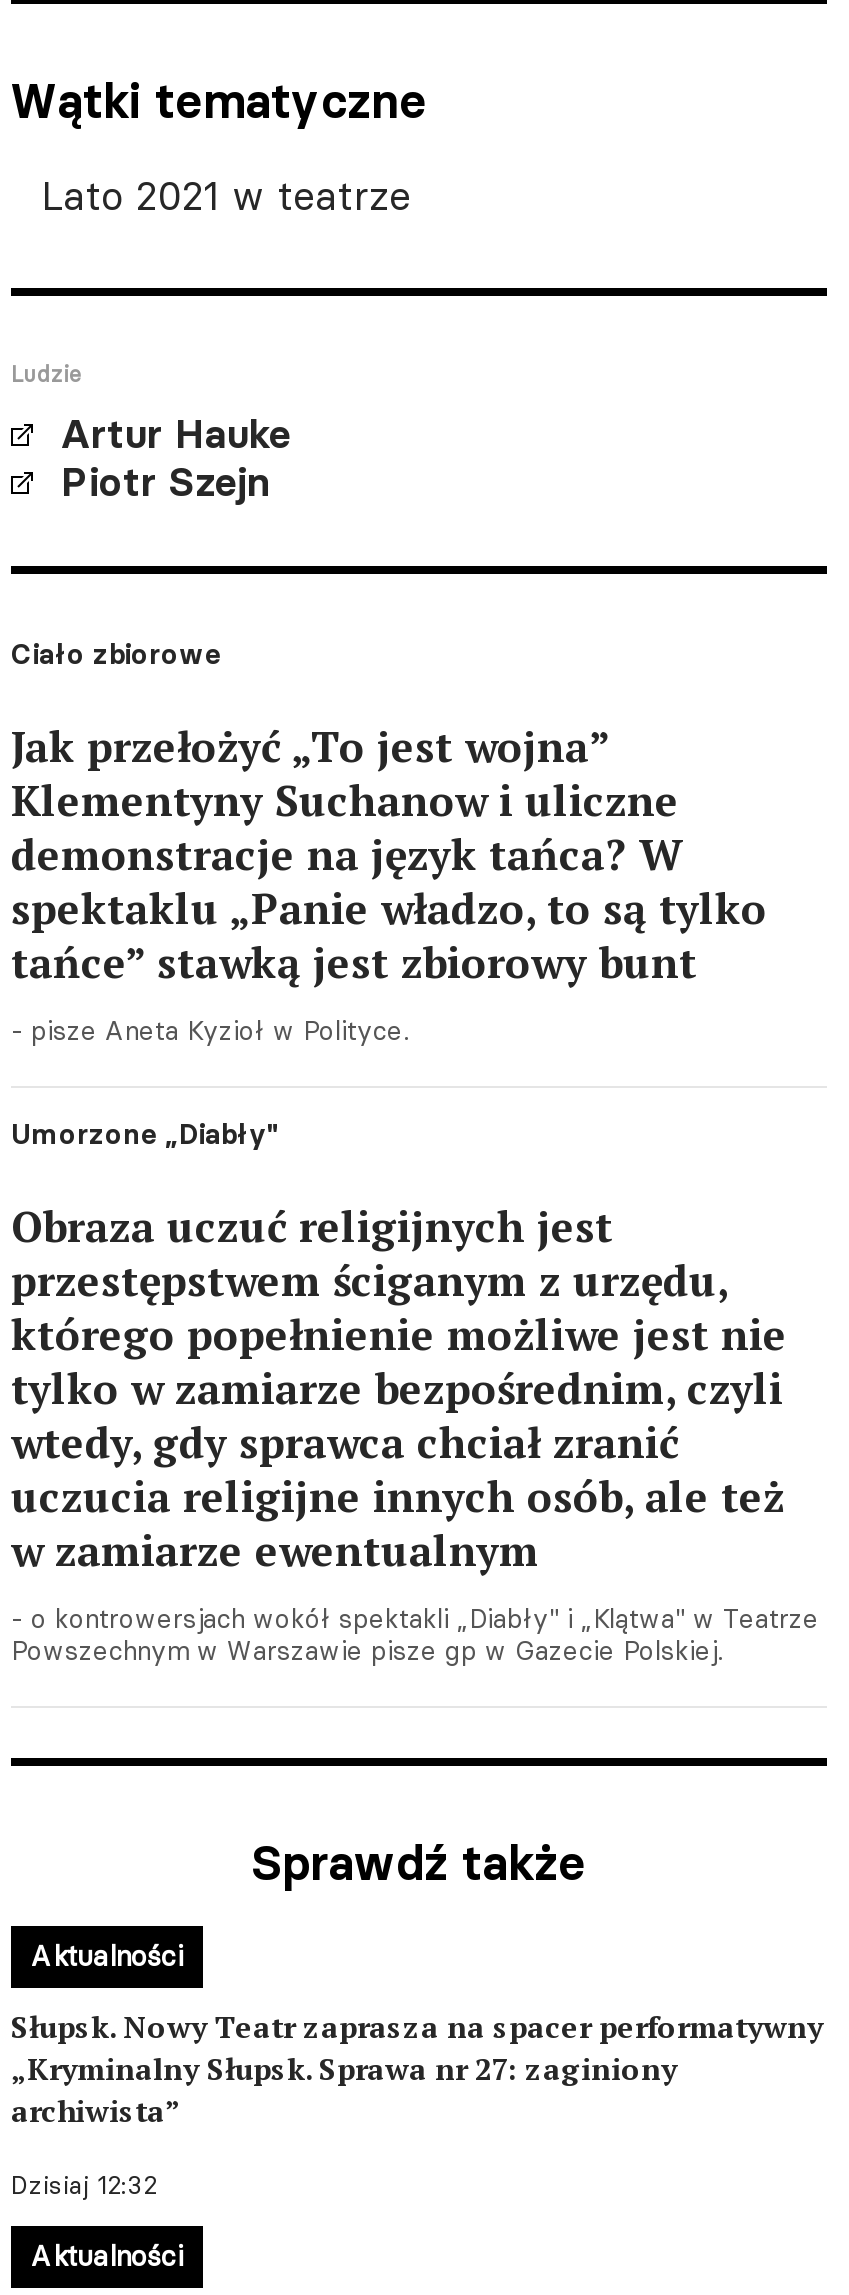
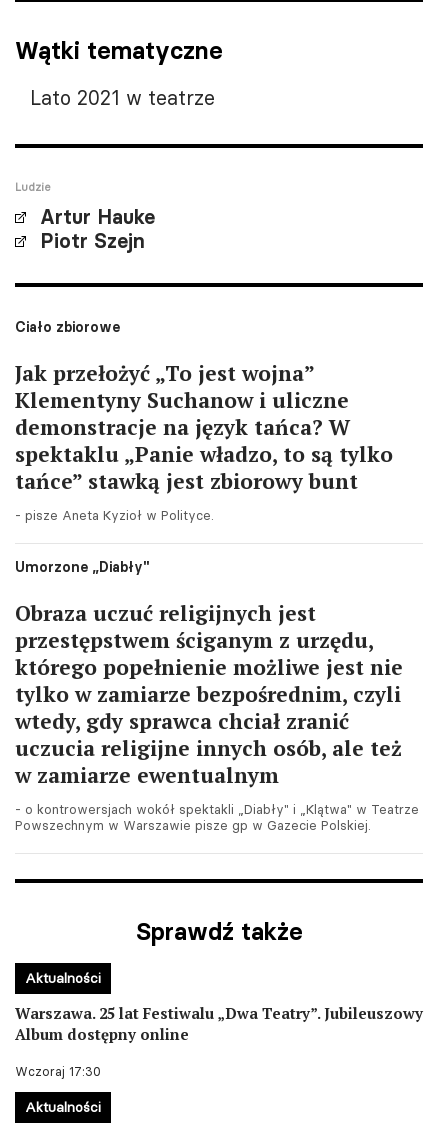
- Słupsk. Nowy Teatr zaprasza na spacer performatywny
- „Kryminalny Słupsk. Sprawa nr 27: zaginiony
- archiwista”
+ Warszawa. 25 lat Festiwalu „Dwa Teatry”. Jubileuszowy
+ Album dostępny online

- Dzisiaj 12:32
+ Wczoraj 17:30
